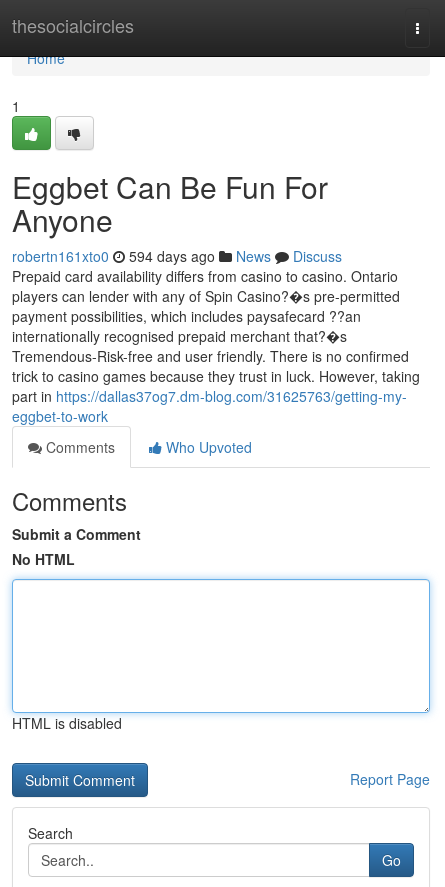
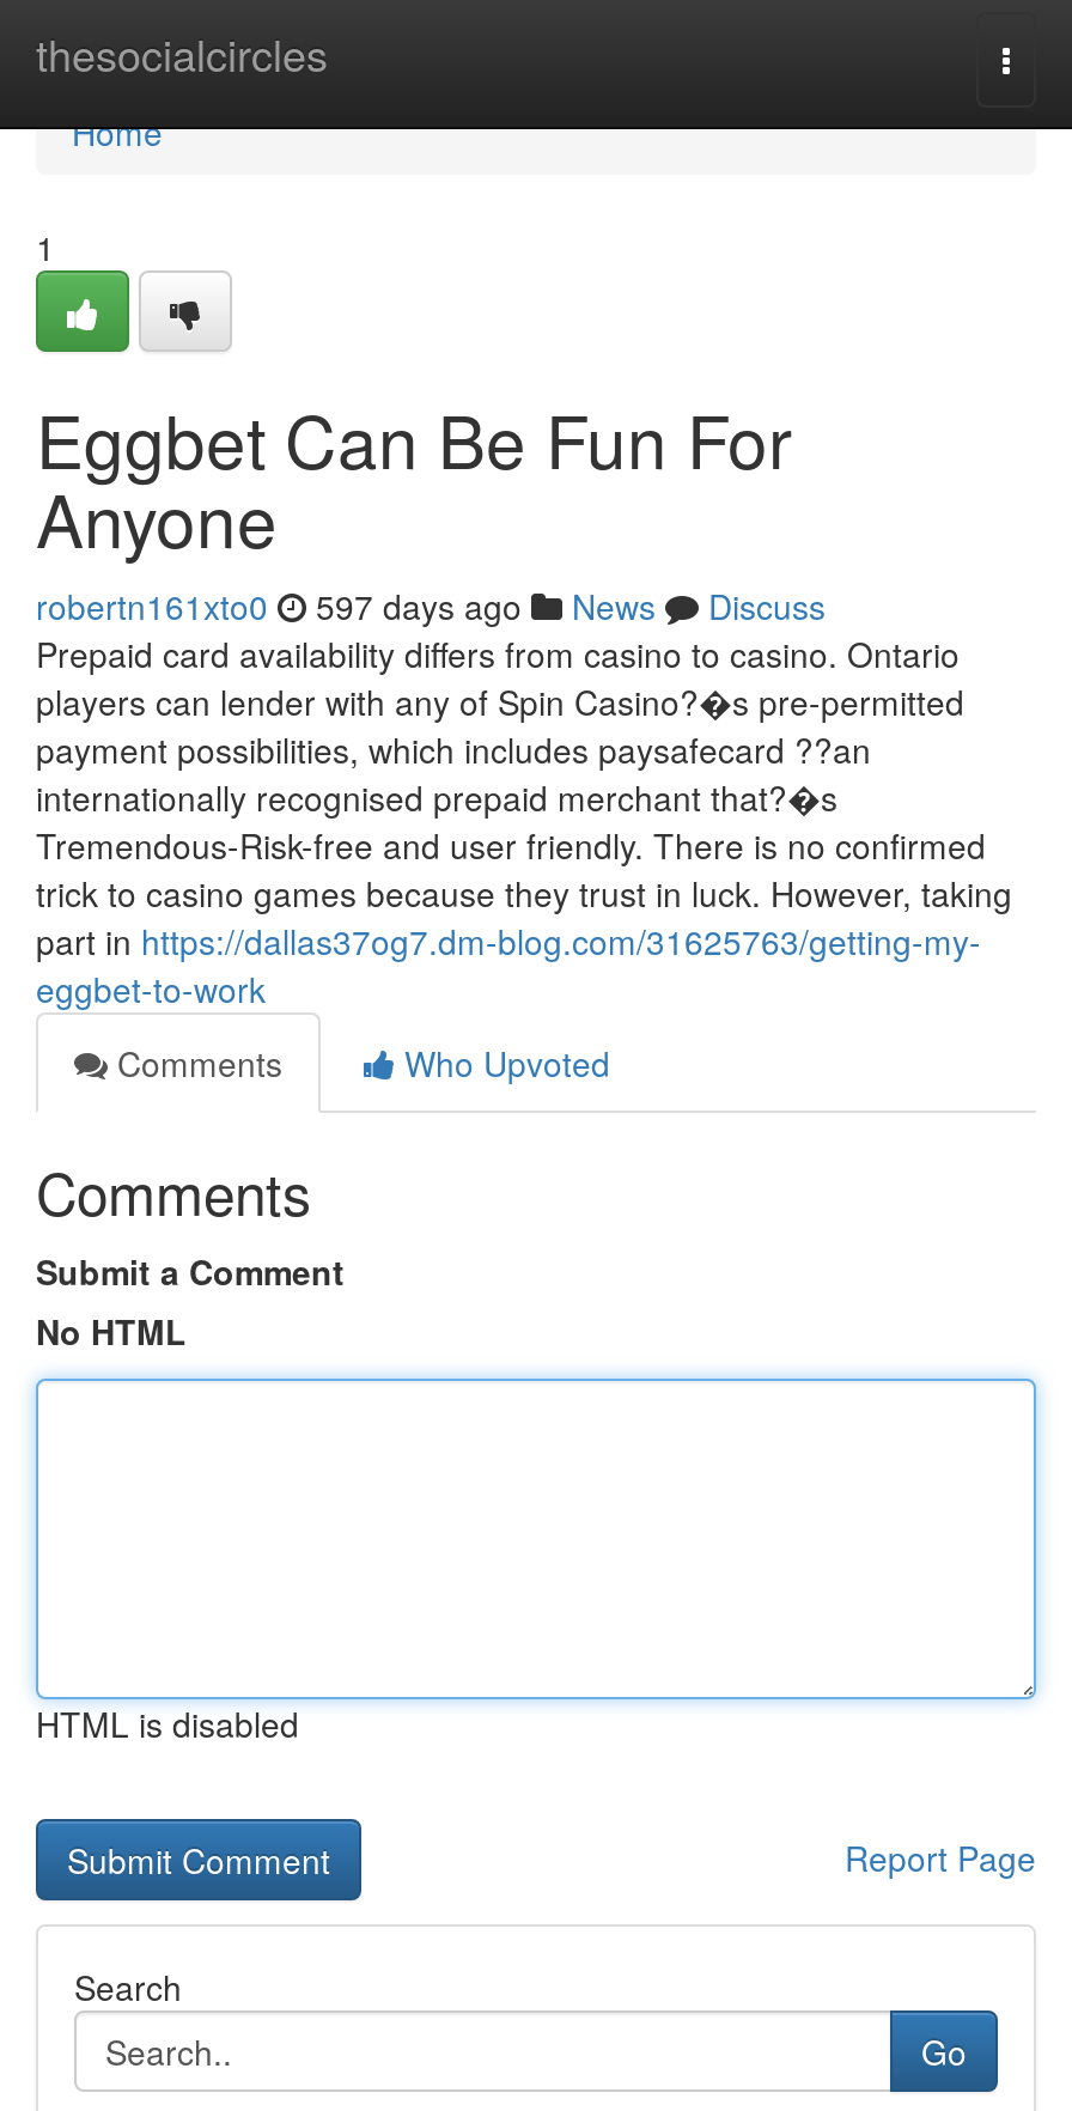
- robertn161xto0 594 days ago News Discuss
+ robertn161xto0 597 days ago News Discuss
